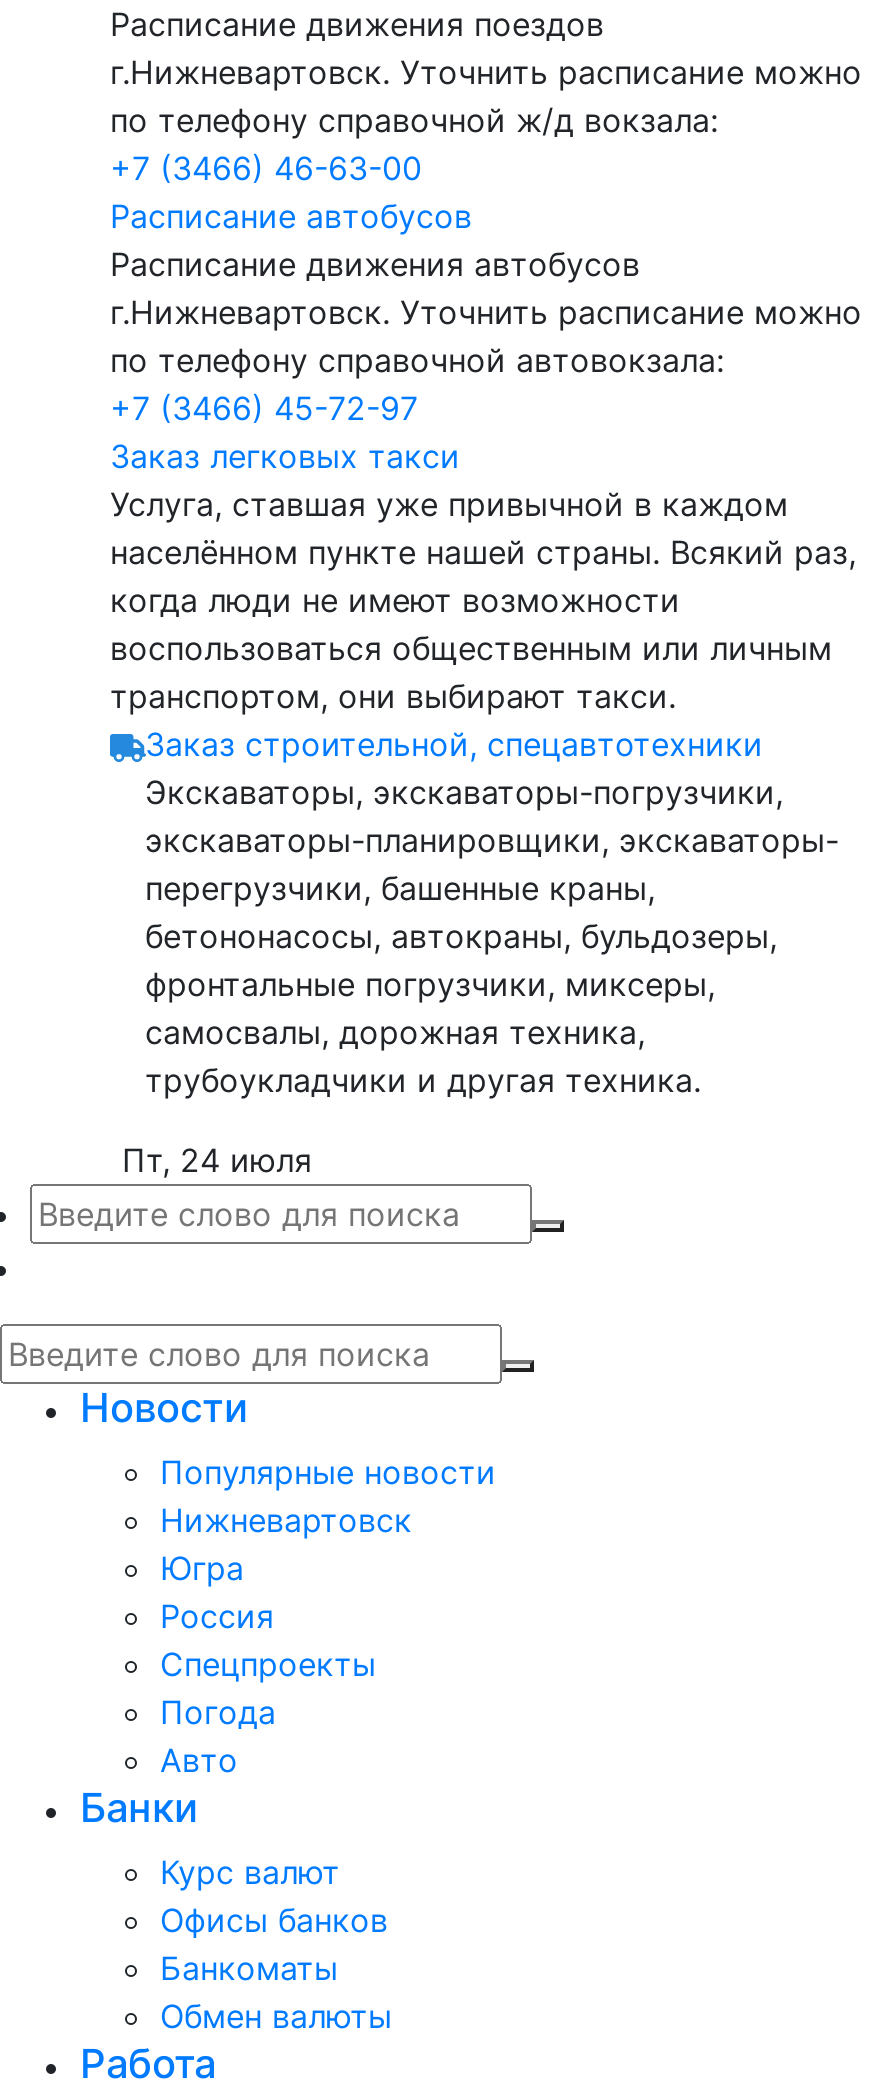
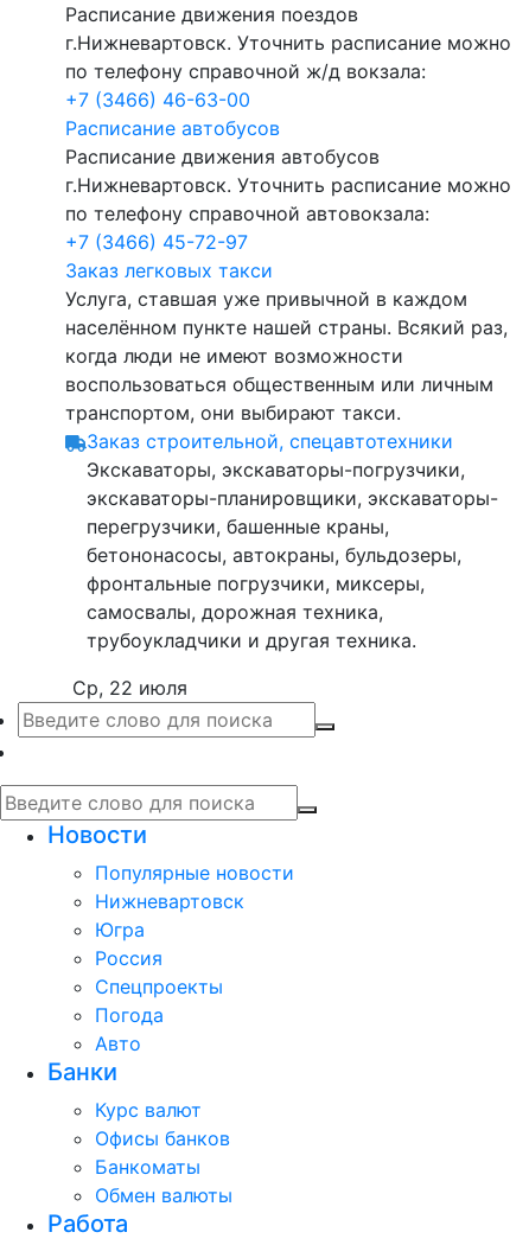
- Пт, 24 июля
+ Ср, 22 июля
